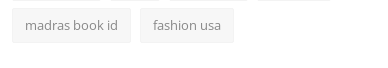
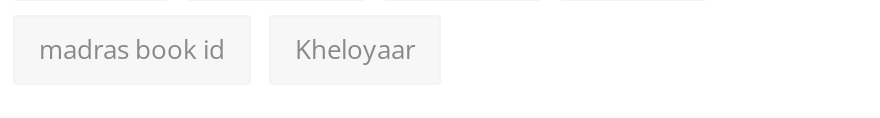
- fashion usa
+ Kheloyaar
